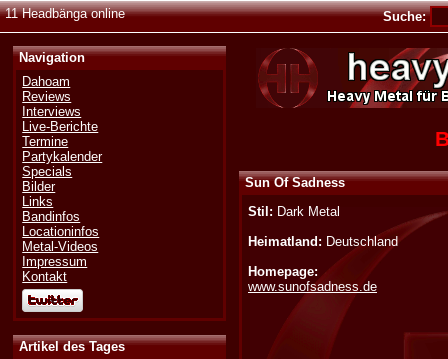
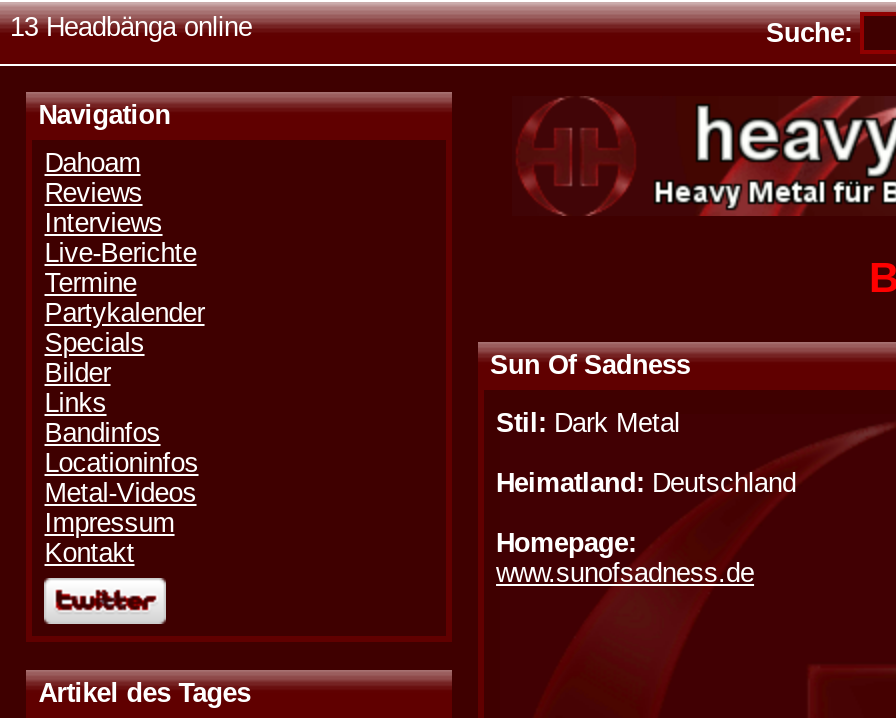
- 11 Headbänga online
+ 13 Headbänga online
